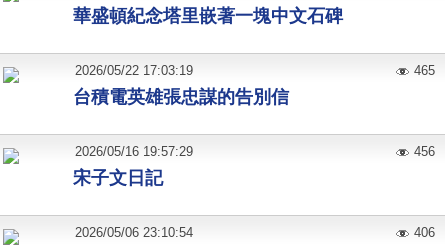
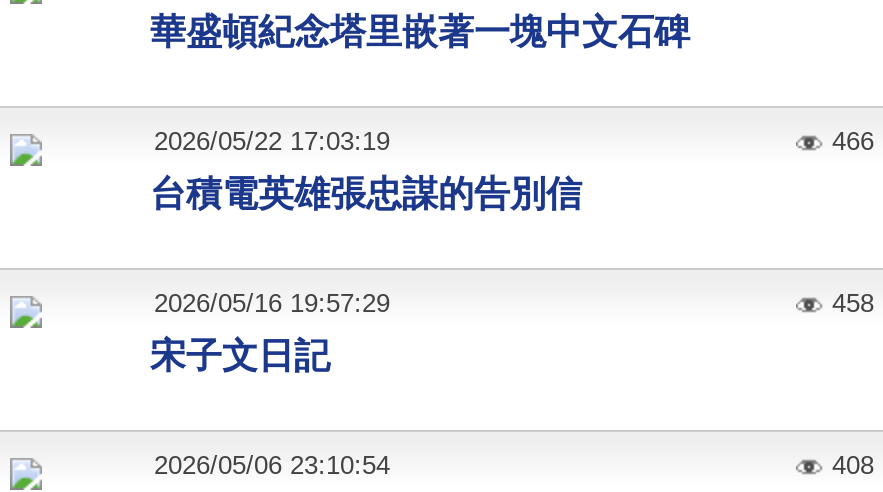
- 465
+ 466

- 456
+ 458

- 406
+ 408
